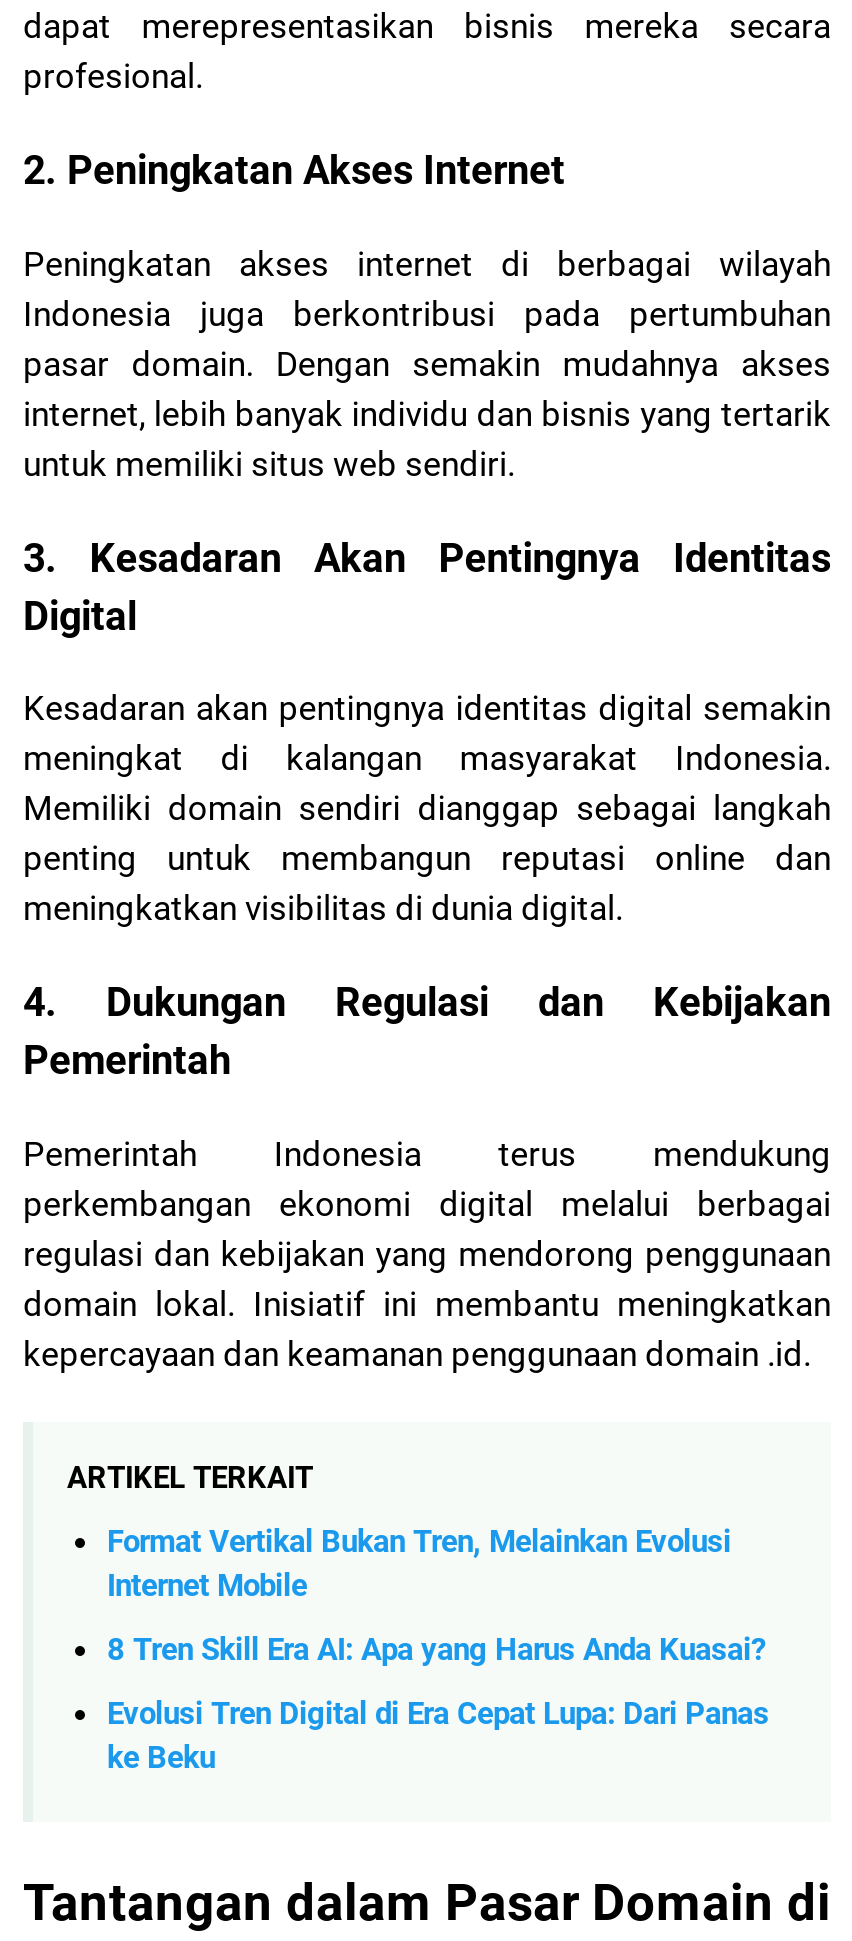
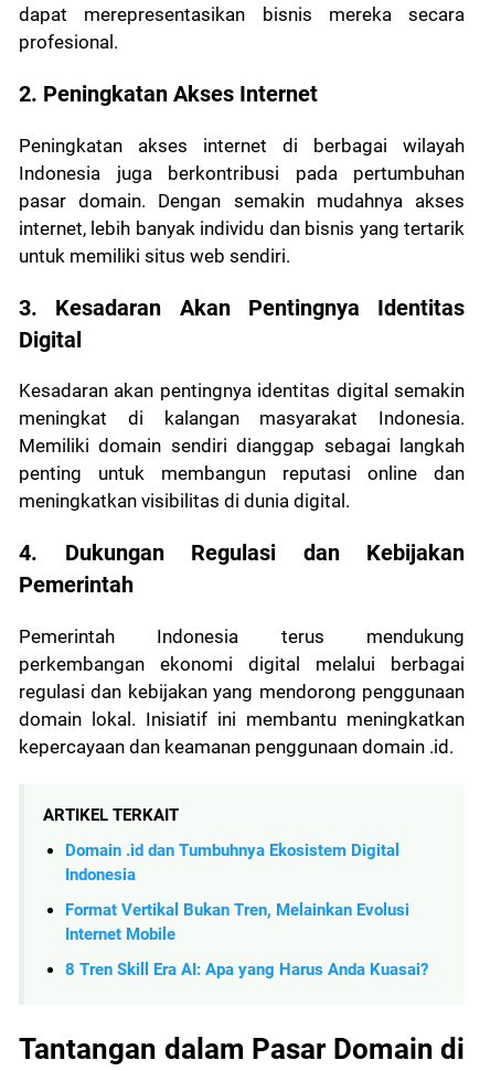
+ Domain .id dan Tumbuhnya Ekosistem Digital
+ Indonesia

moved down: Format Vertikal Bukan Tren, Melainkan Evolusi | Internet Mobile | 8 Tren Skill Era AI: Apa yang Harus Anda Kuasai?

- Evolusi Tren Digital di Era Cepat Lupa: Dari Panas
- ke Beku
